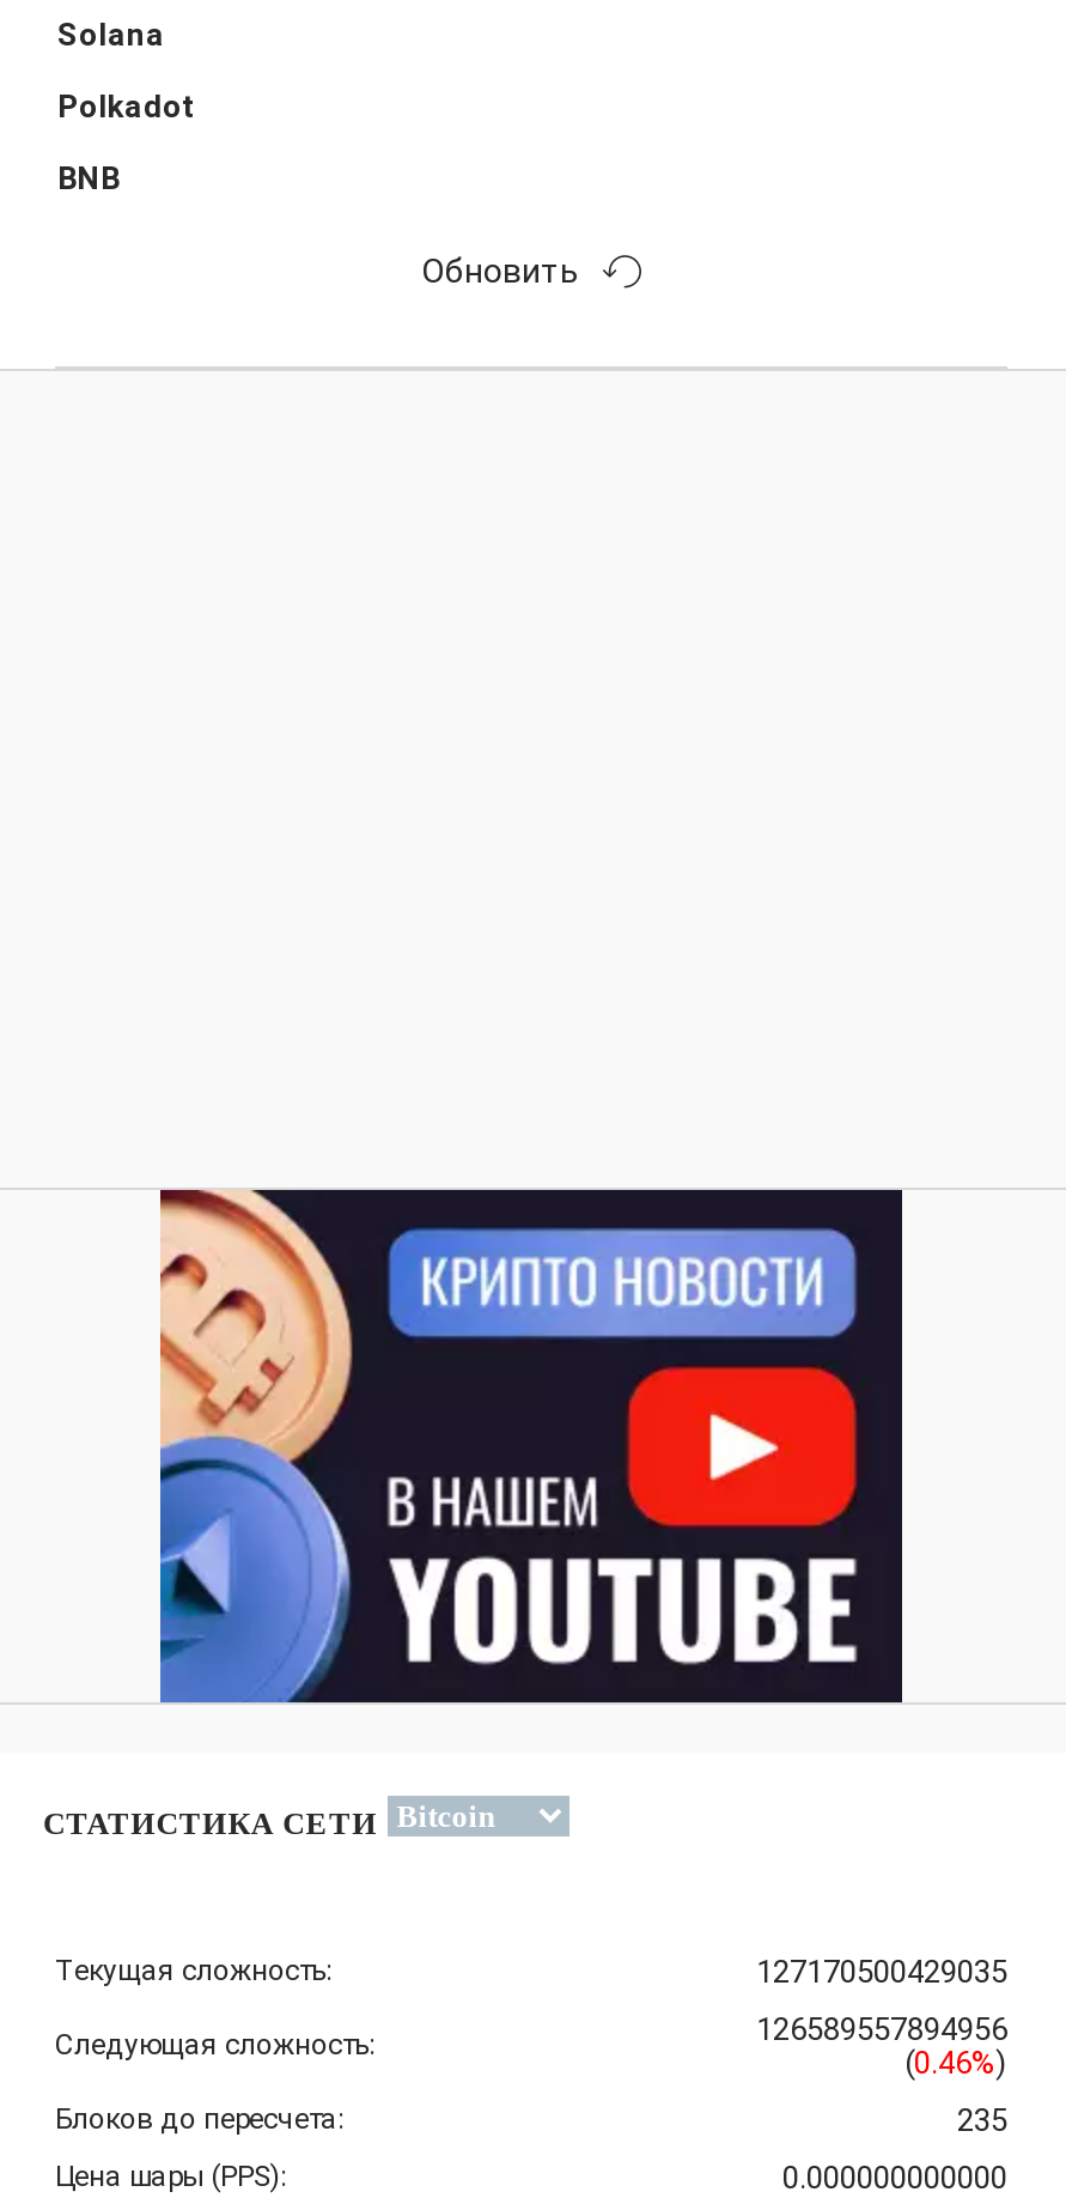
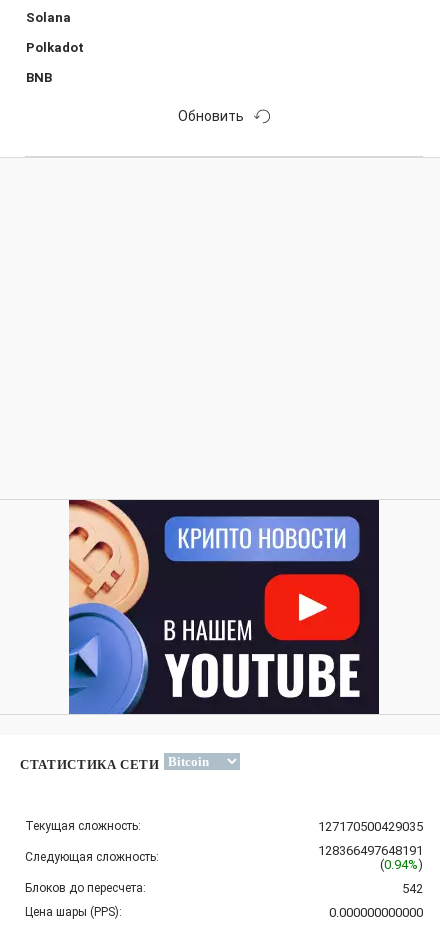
- 126589557894956
+ 128366497648191

- (0.46%)
+ (0.94%)

- 235
+ 542
